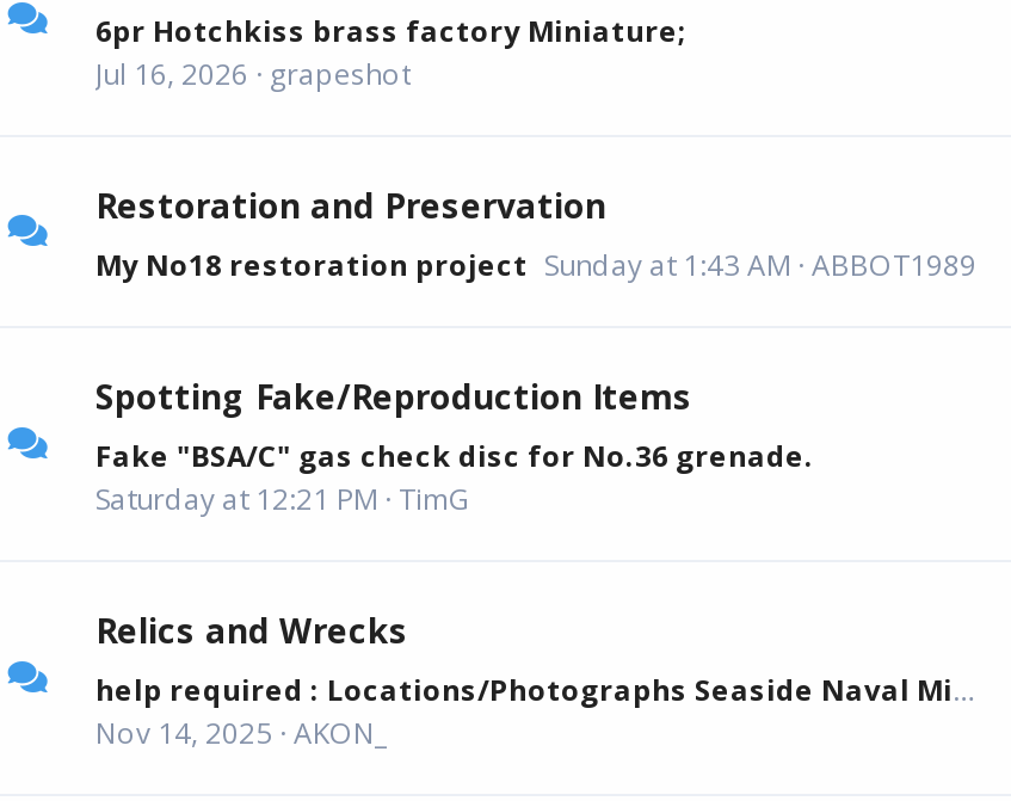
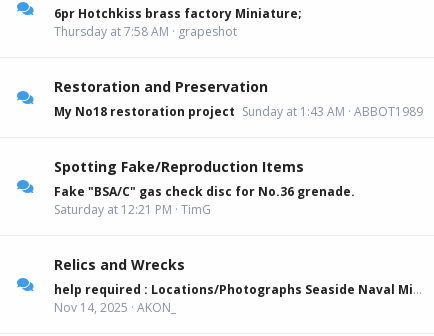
- Jul 16, 2026 grapeshot
+ Thursday at 7:58 AM grapeshot
